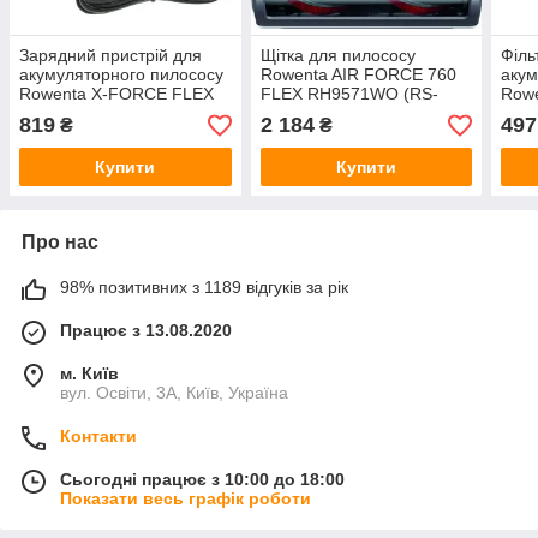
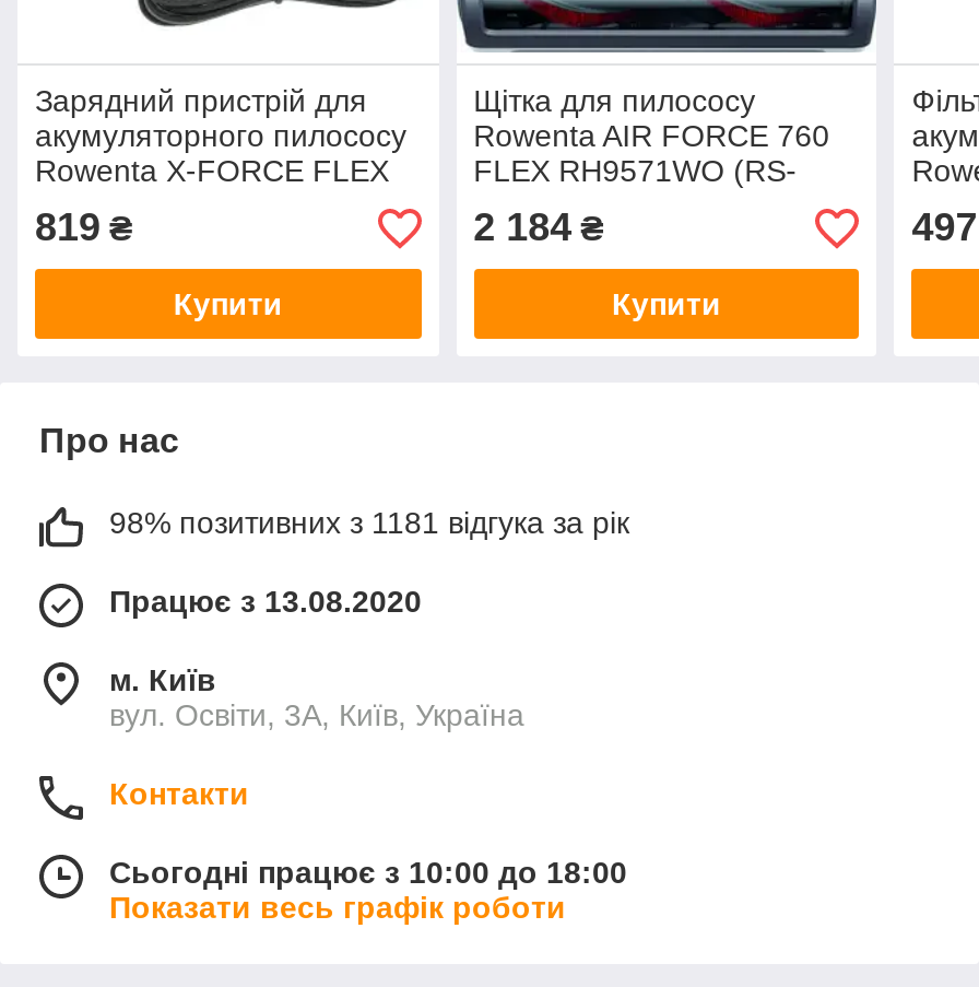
- 98% позитивних з 1189 відгуків за рік
+ 98% позитивних з 1181 відгука за рік
